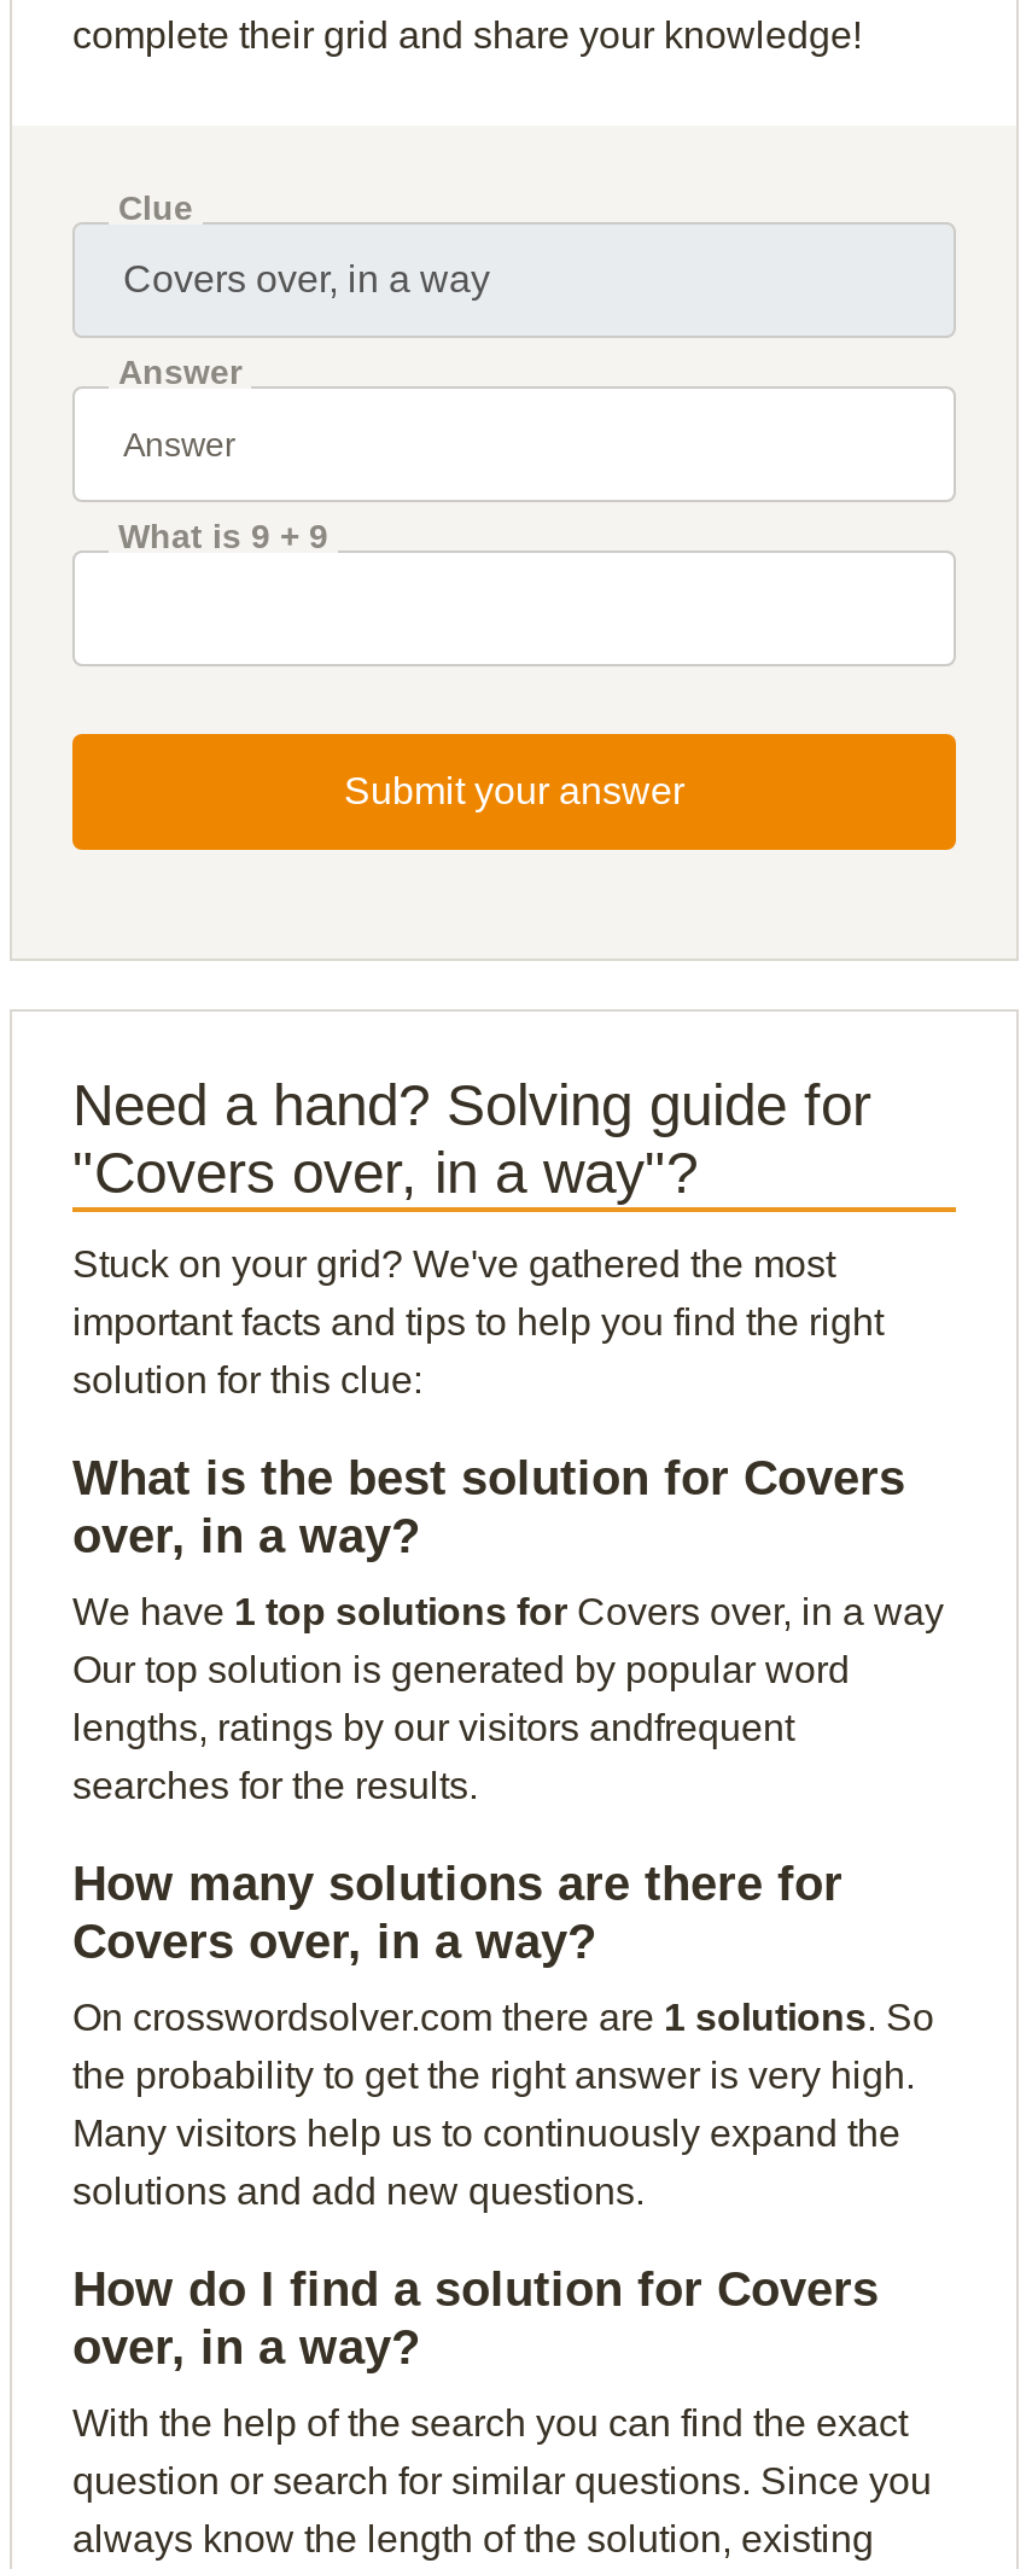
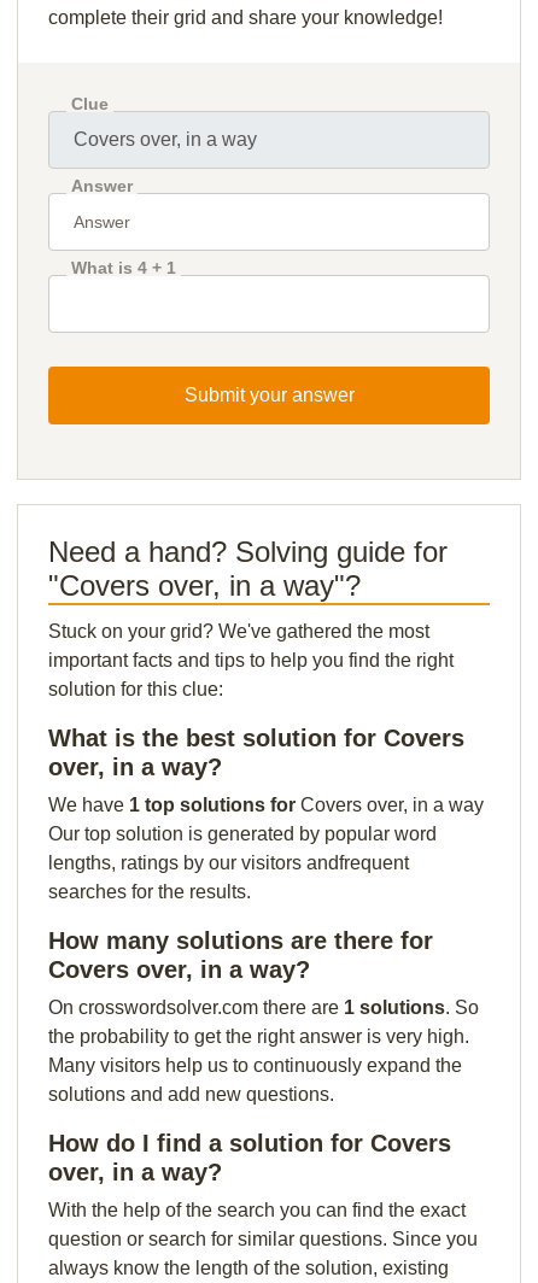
- What is 9 + 9
+ What is 4 + 1
